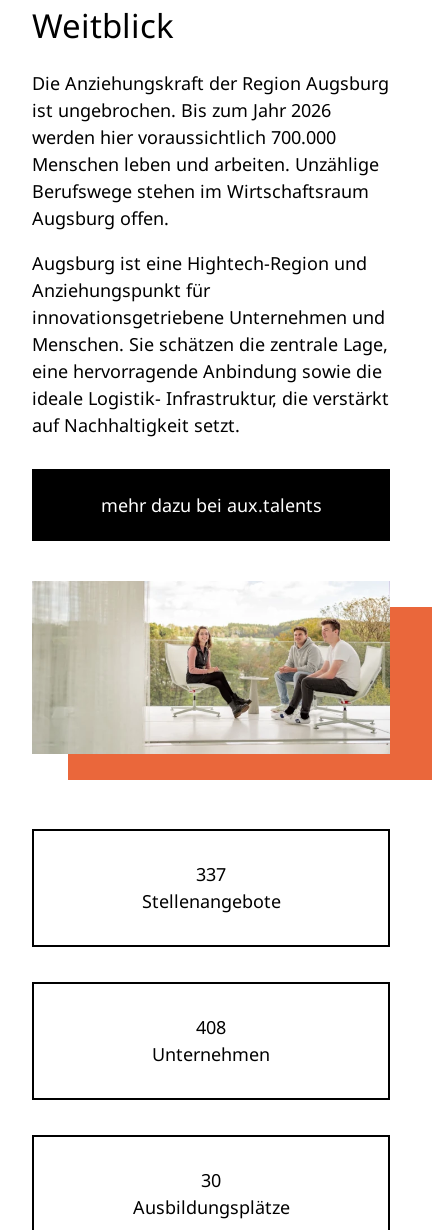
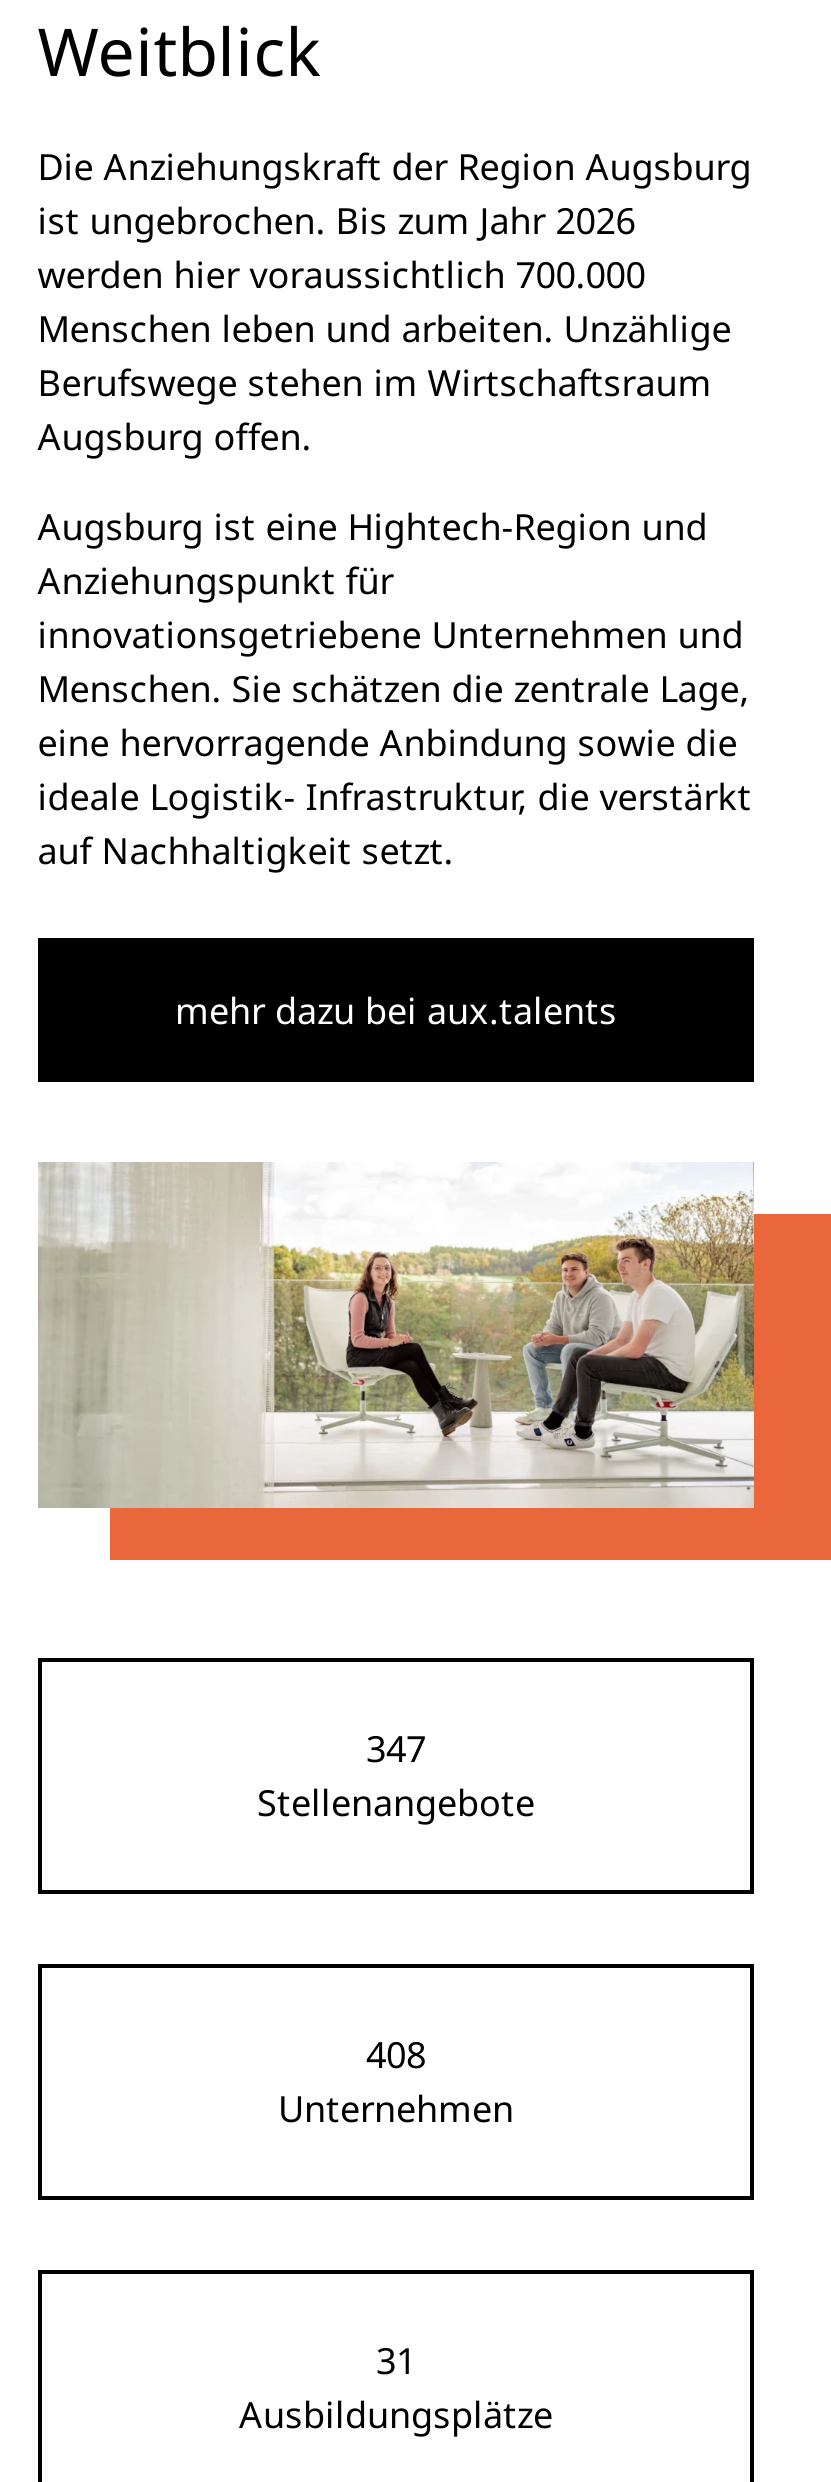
- 337
+ 347

- 30
+ 31
